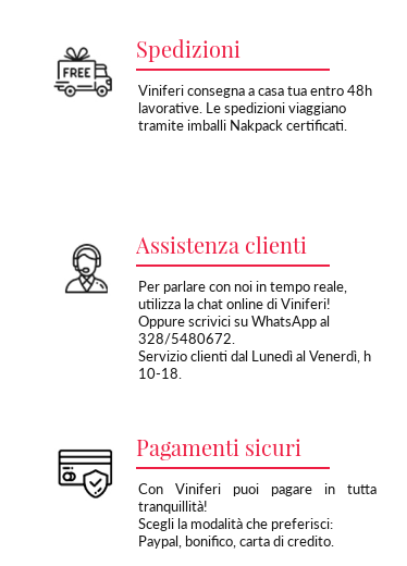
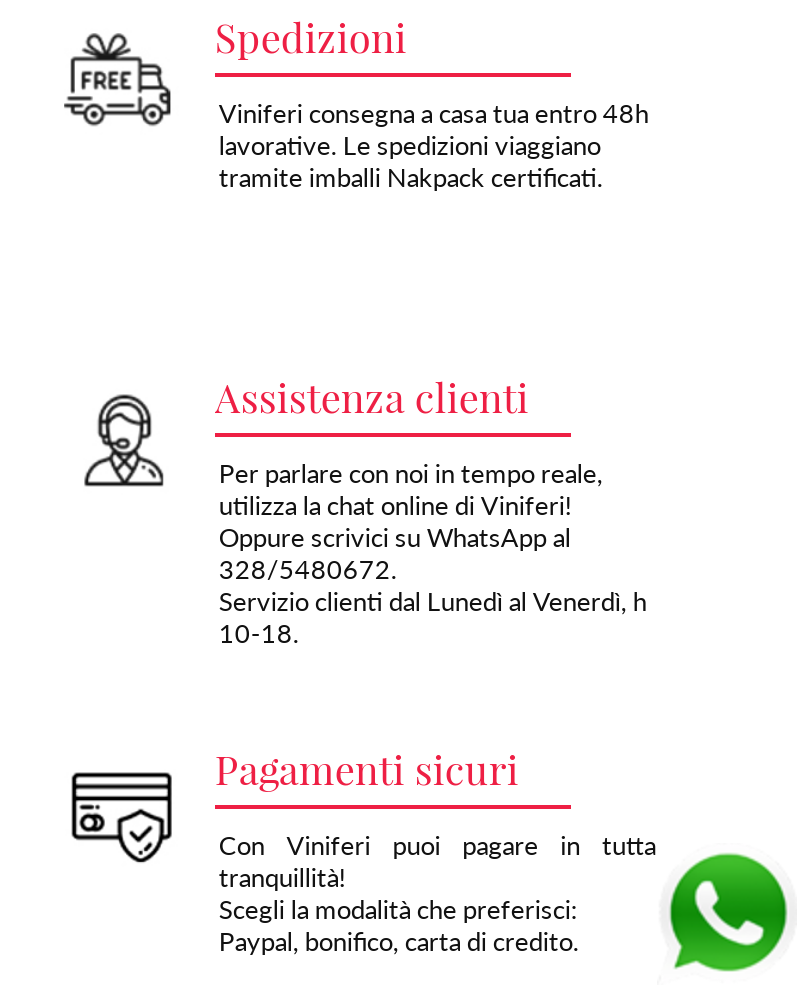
+ [image]
